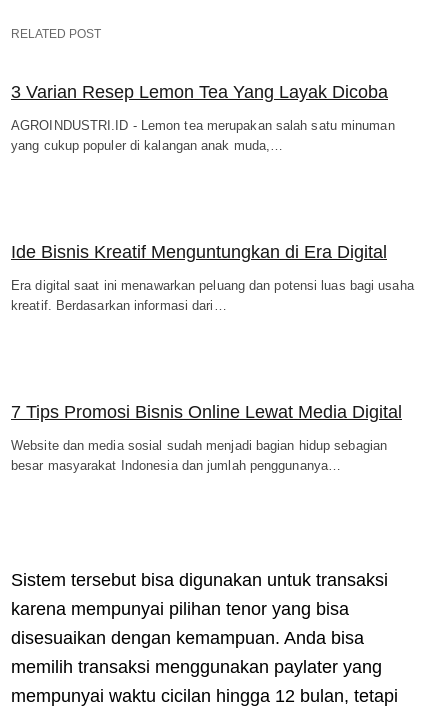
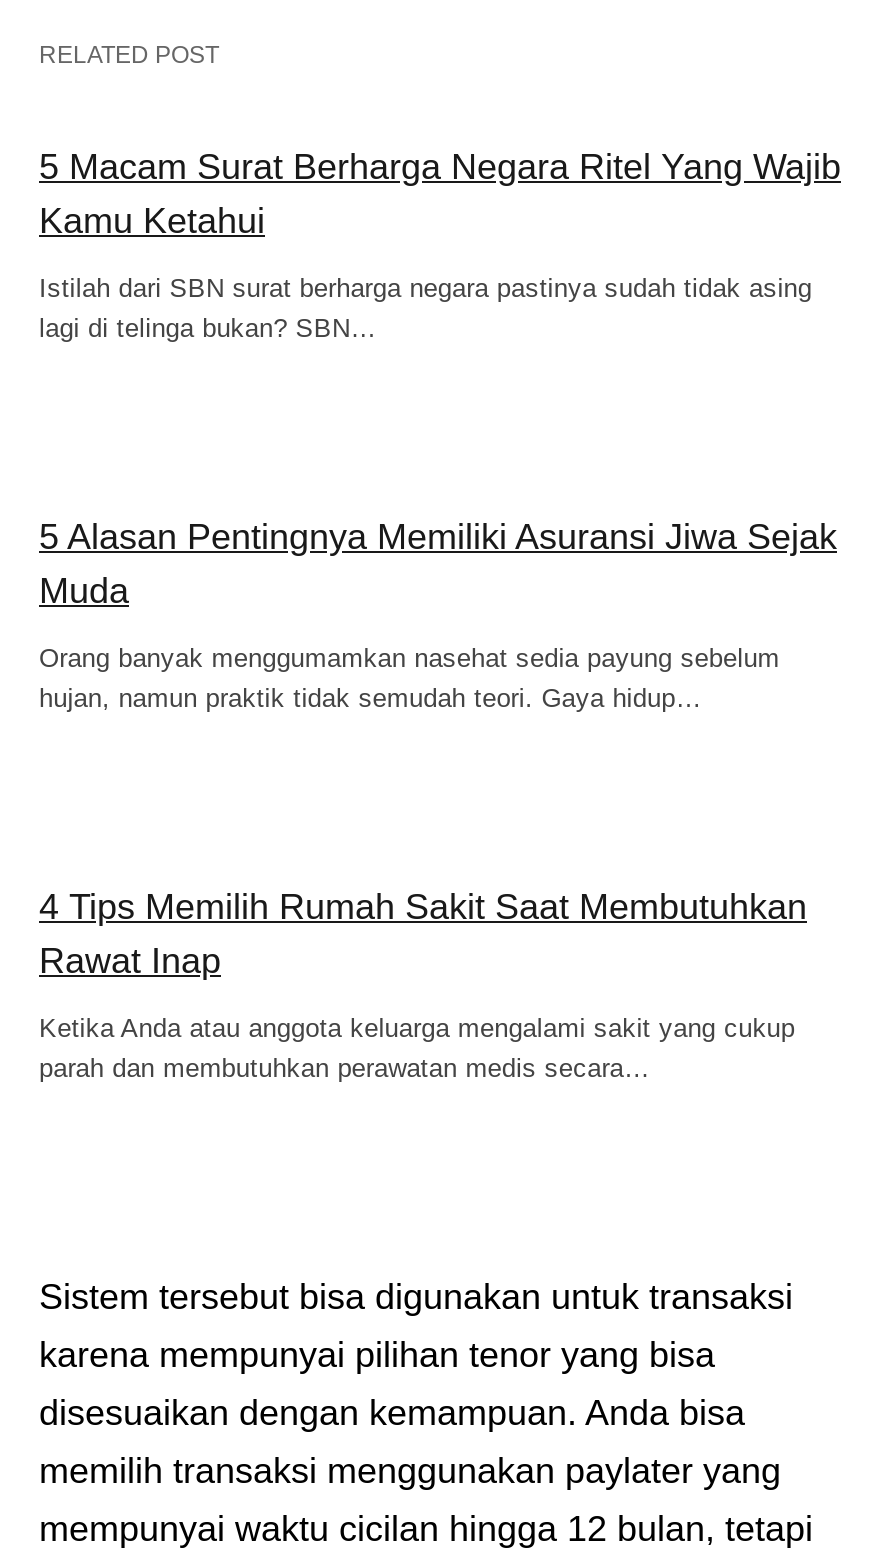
- 3 Varian Resep Lemon Tea Yang Layak Dicoba
+ 5 Macam Surat Berharga Negara Ritel Yang Wajib
+ Kamu Ketahui

- AGROINDUSTRI.ID - Lemon tea merupakan salah satu minuman
- yang cukup populer di kalangan anak muda,…
+ Istilah dari SBN surat berharga negara pastinya sudah tidak asing
+ lagi di telinga bukan? SBN…

- Ide Bisnis Kreatif Menguntungkan di Era Digital
+ 5 Alasan Pentingnya Memiliki Asuransi Jiwa Sejak
+ Muda

- Era digital saat ini menawarkan peluang dan potensi luas bagi usaha
- kreatif. Berdasarkan informasi dari…
+ Orang banyak menggumamkan nasehat sedia payung sebelum
+ hujan, namun praktik tidak semudah teori. Gaya hidup…

- 7 Tips Promosi Bisnis Online Lewat Media Digital
+ 4 Tips Memilih Rumah Sakit Saat Membutuhkan
+ Rawat Inap

- Website dan media sosial sudah menjadi bagian hidup sebagian
- besar masyarakat Indonesia dan jumlah penggunanya…
+ Ketika Anda atau anggota keluarga mengalami sakit yang cukup
+ parah dan membutuhkan perawatan medis secara…
